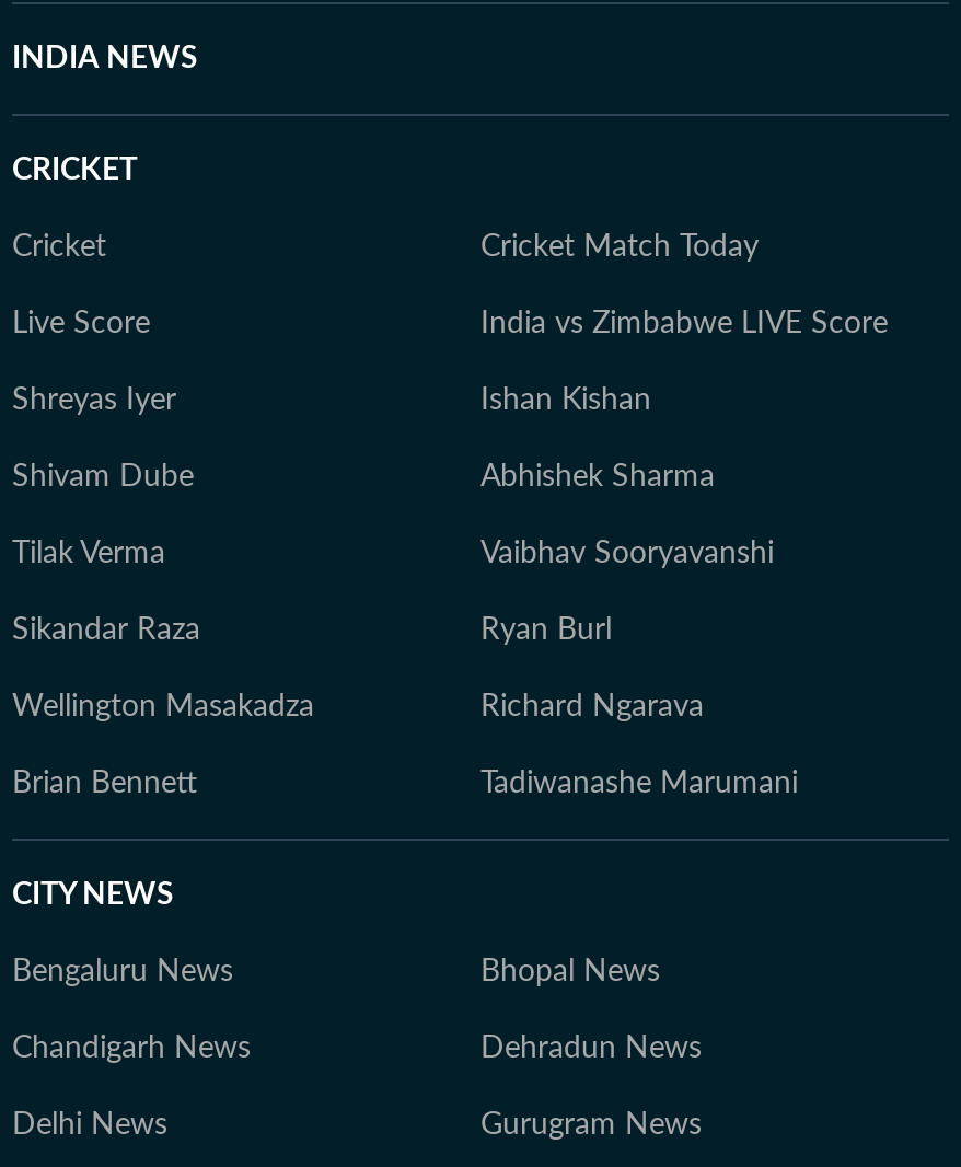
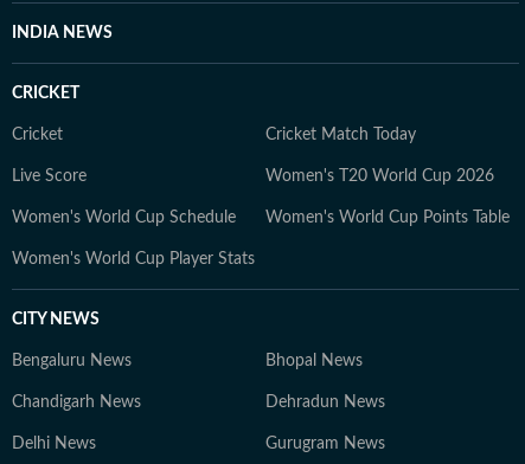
- India vs Zimbabwe LIVE Score
- Shreyas Iyer
- Ishan Kishan
- Shivam Dube
- Abhishek Sharma
- Tilak Verma
- Vaibhav Sooryavanshi
- Sikandar Raza
- Ryan Burl
- Wellington Masakadza
- Richard Ngarava
- Brian Bennett
- Tadiwanashe Marumani
+ Women's T20 World Cup 2026
+ Women's World Cup Schedule
+ Women's World Cup Points Table
+ Women's World Cup Player Stats
